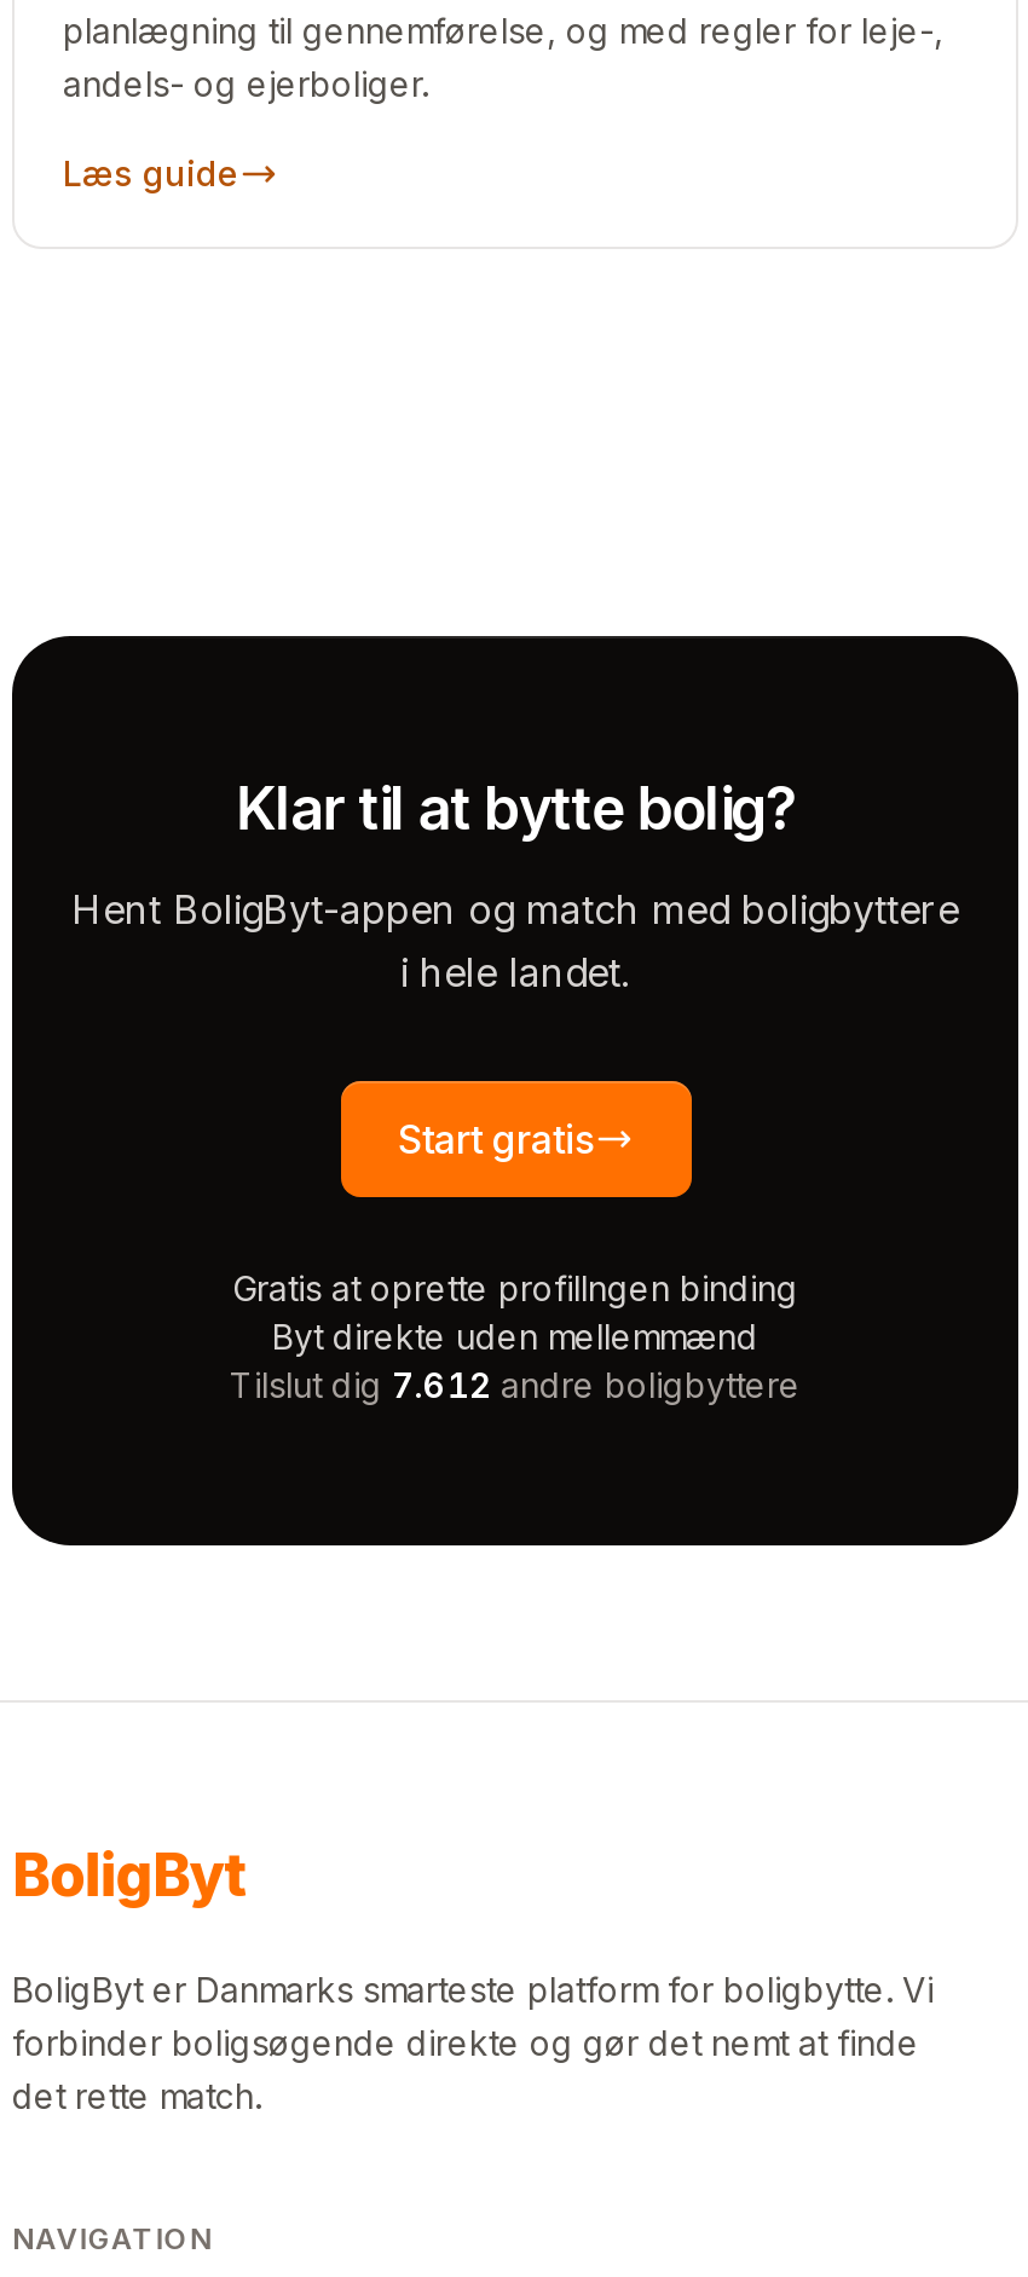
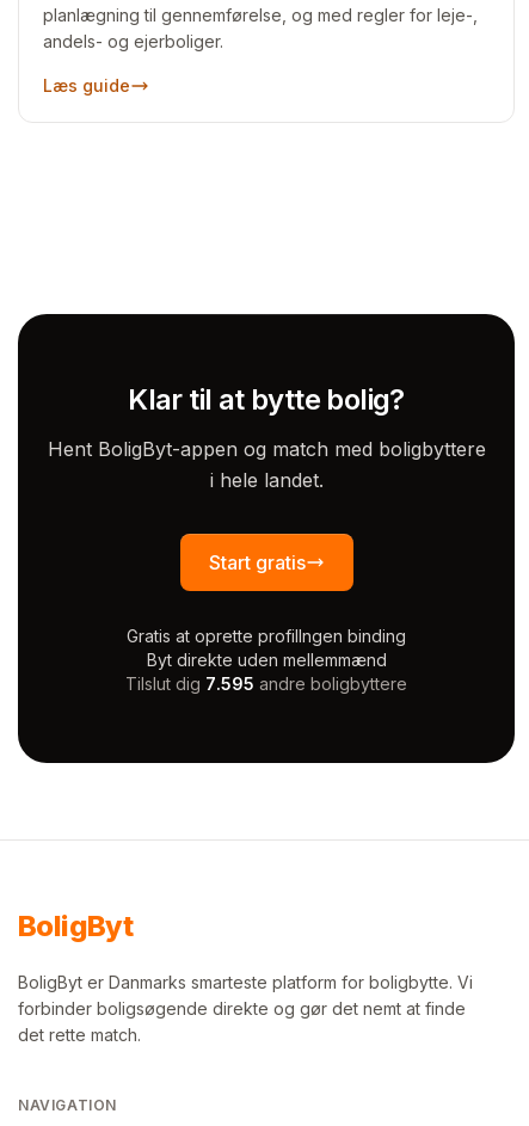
- Tilslut dig 7.612 andre boligbyttere
+ Tilslut dig 7.595 andre boligbyttere
